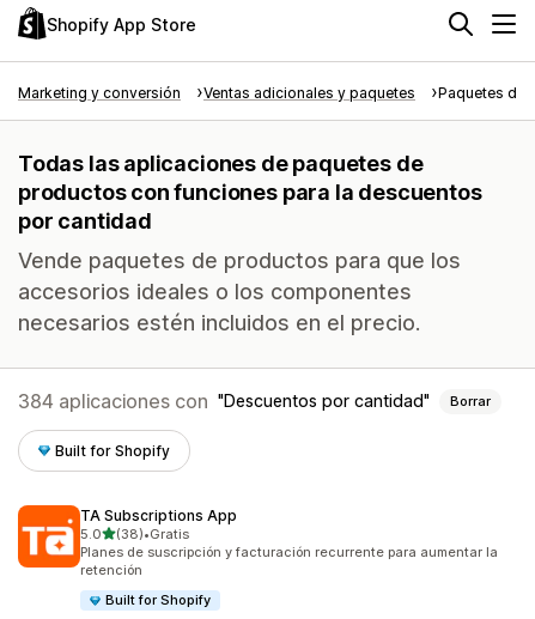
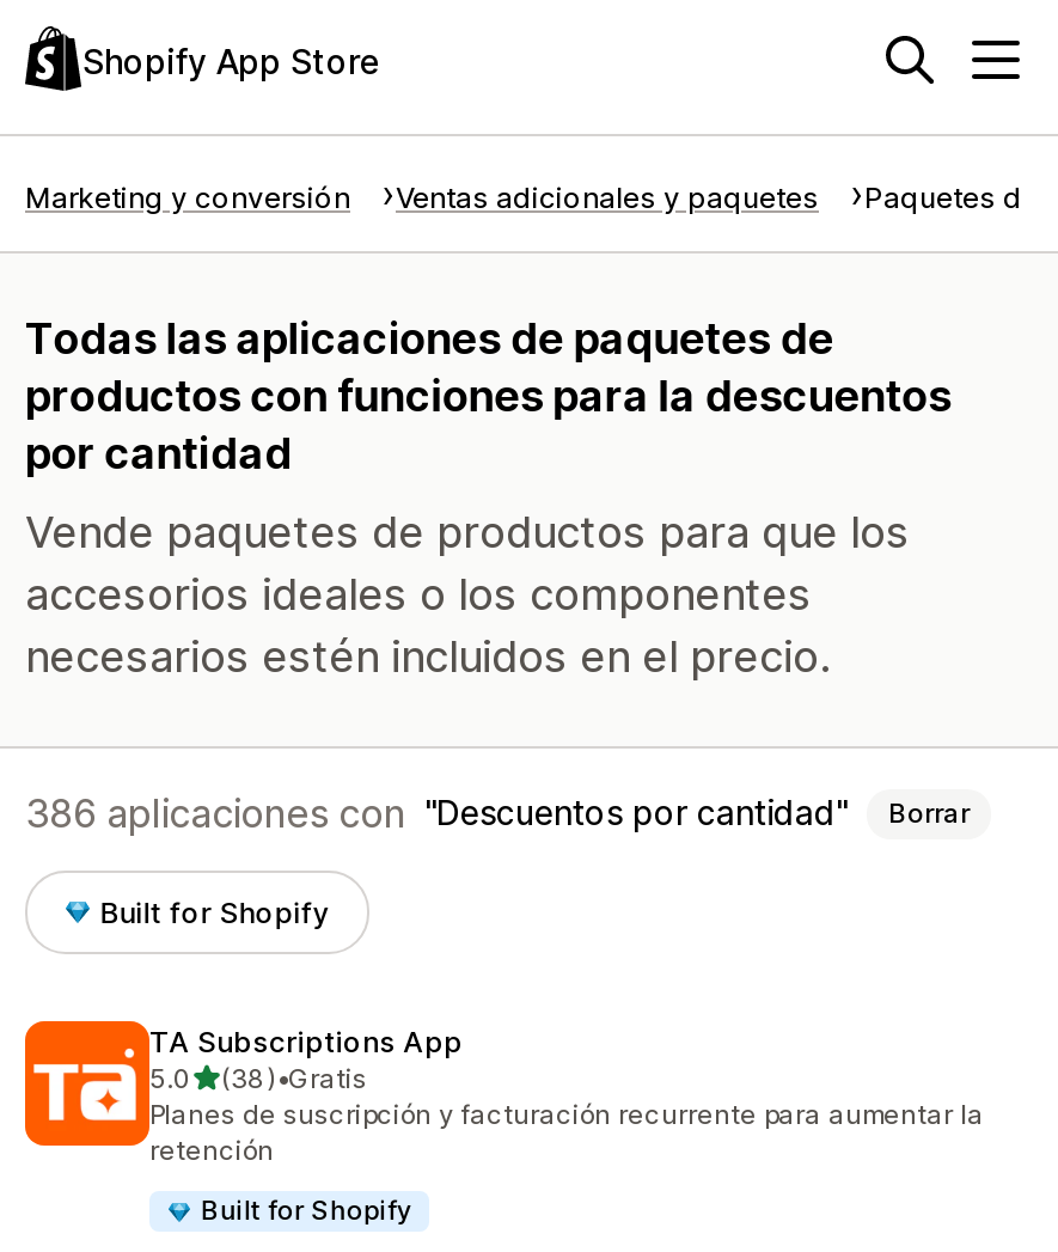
- 384 aplicaciones con
+ 386 aplicaciones con
